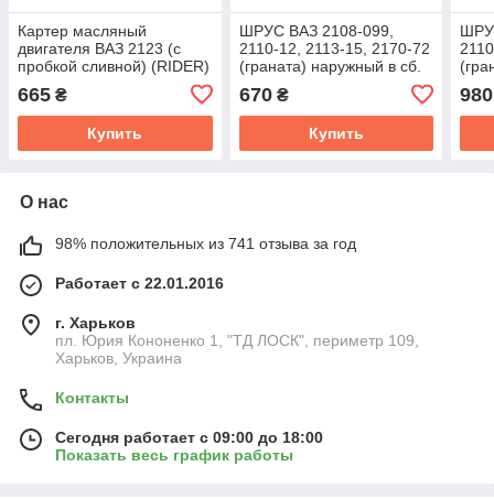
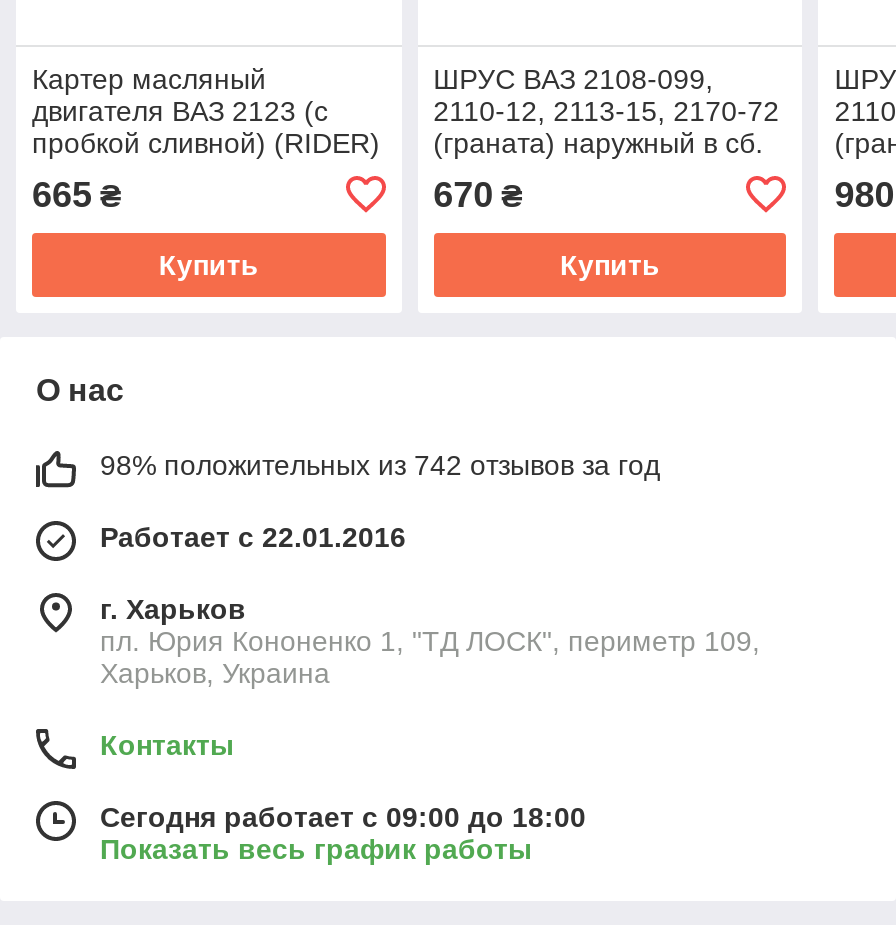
- 98% положительных из 741 отзыва за год
+ 98% положительных из 742 отзывов за год
